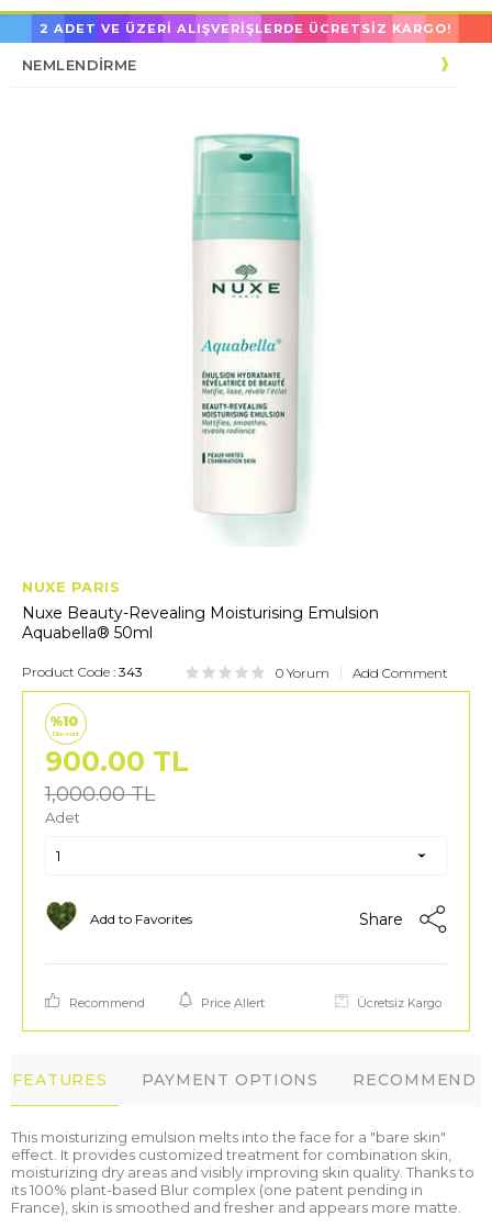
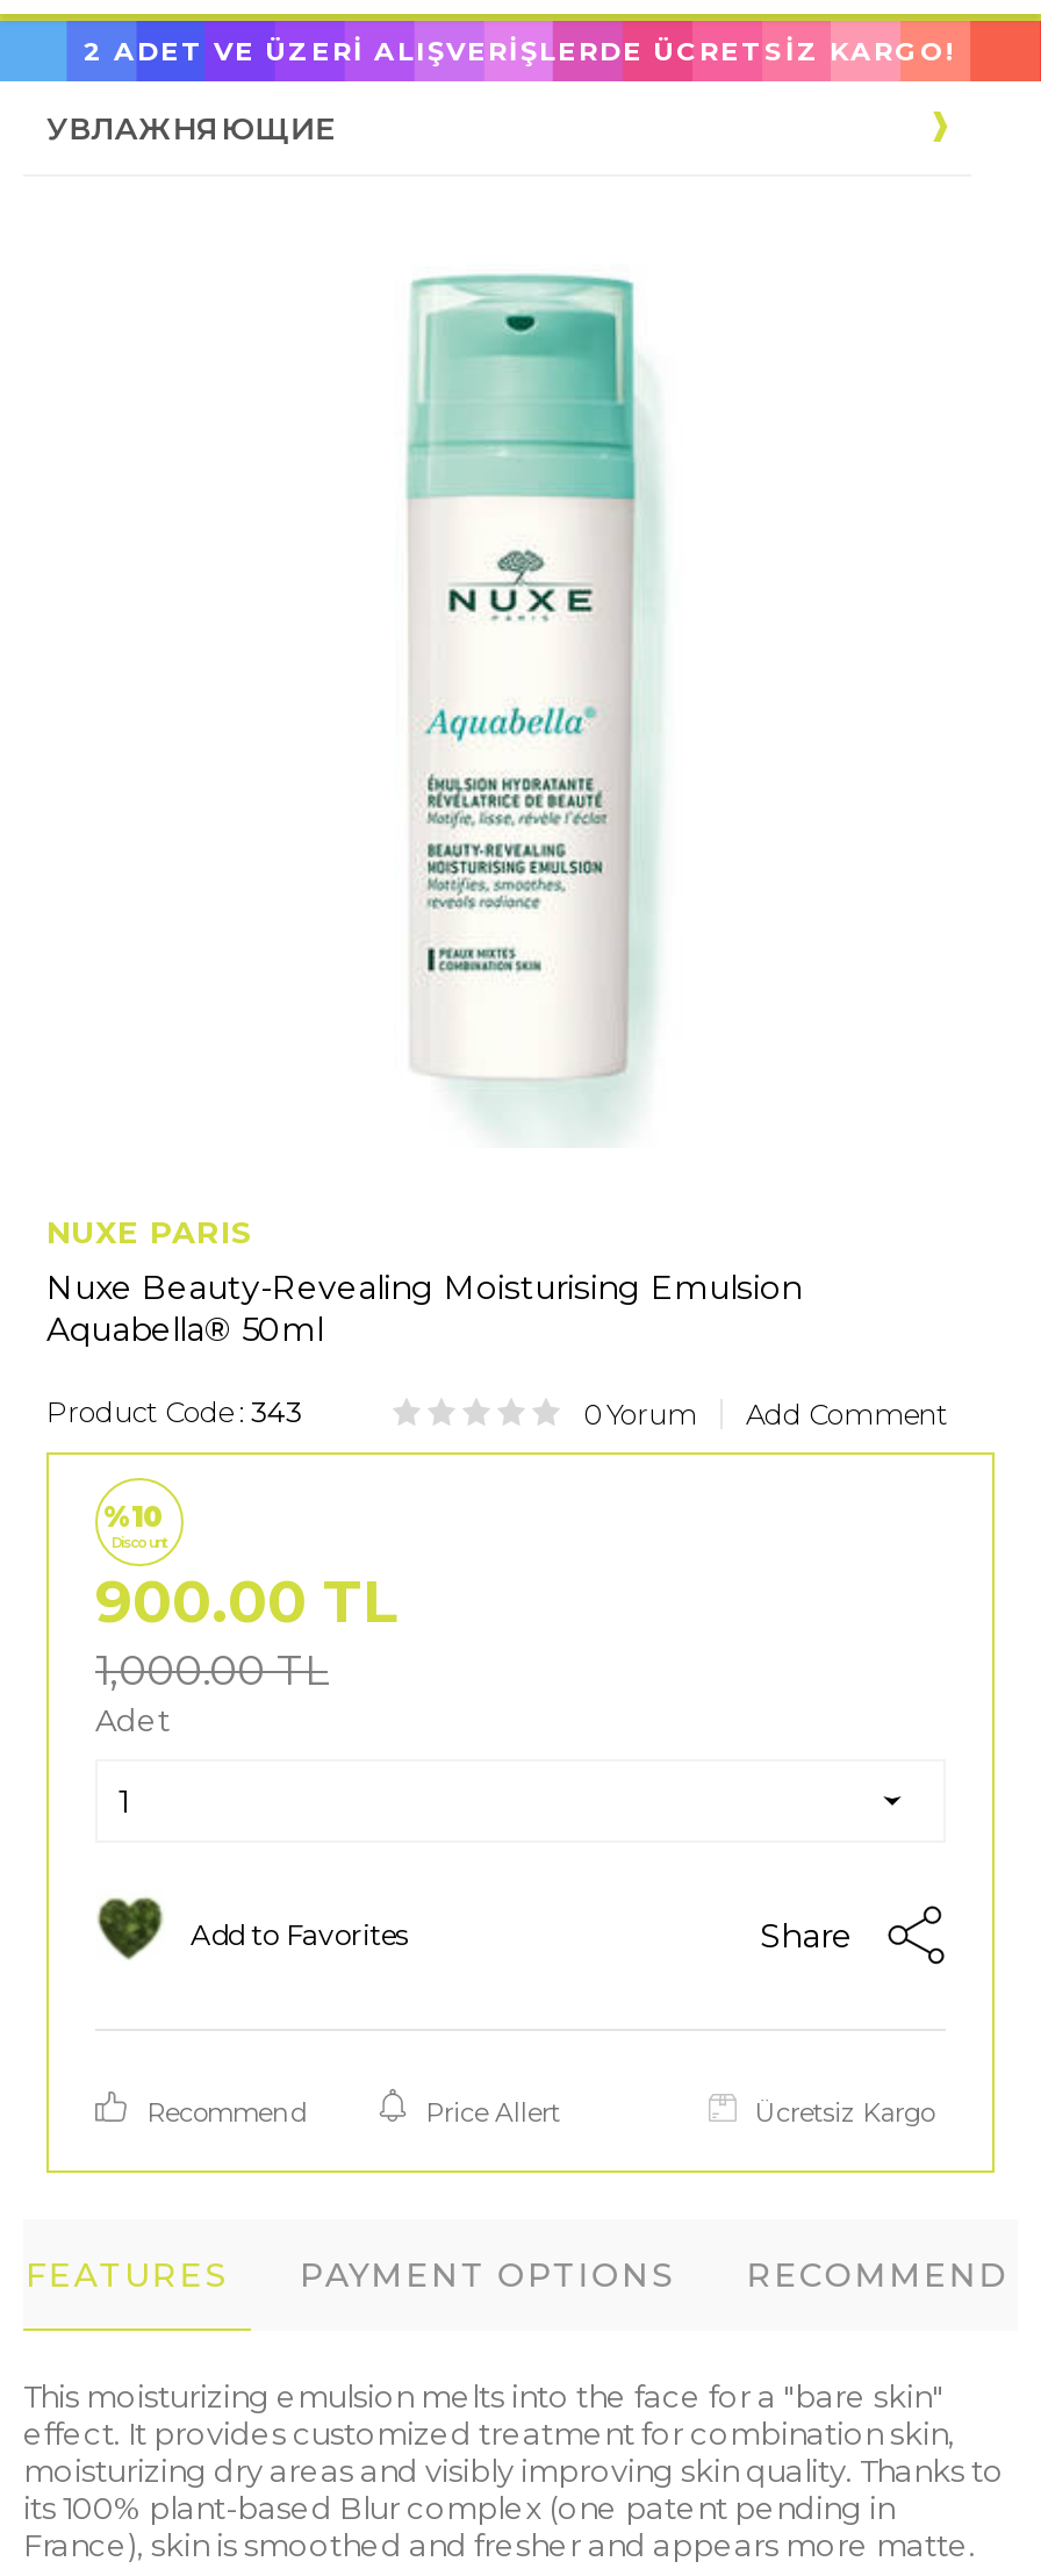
- NEMLENDİRME
+ УВЛАЖНЯЮЩИЕ
